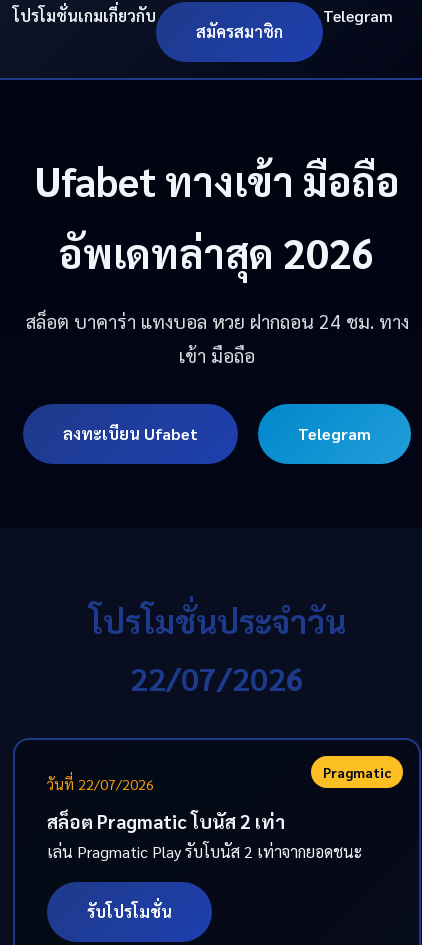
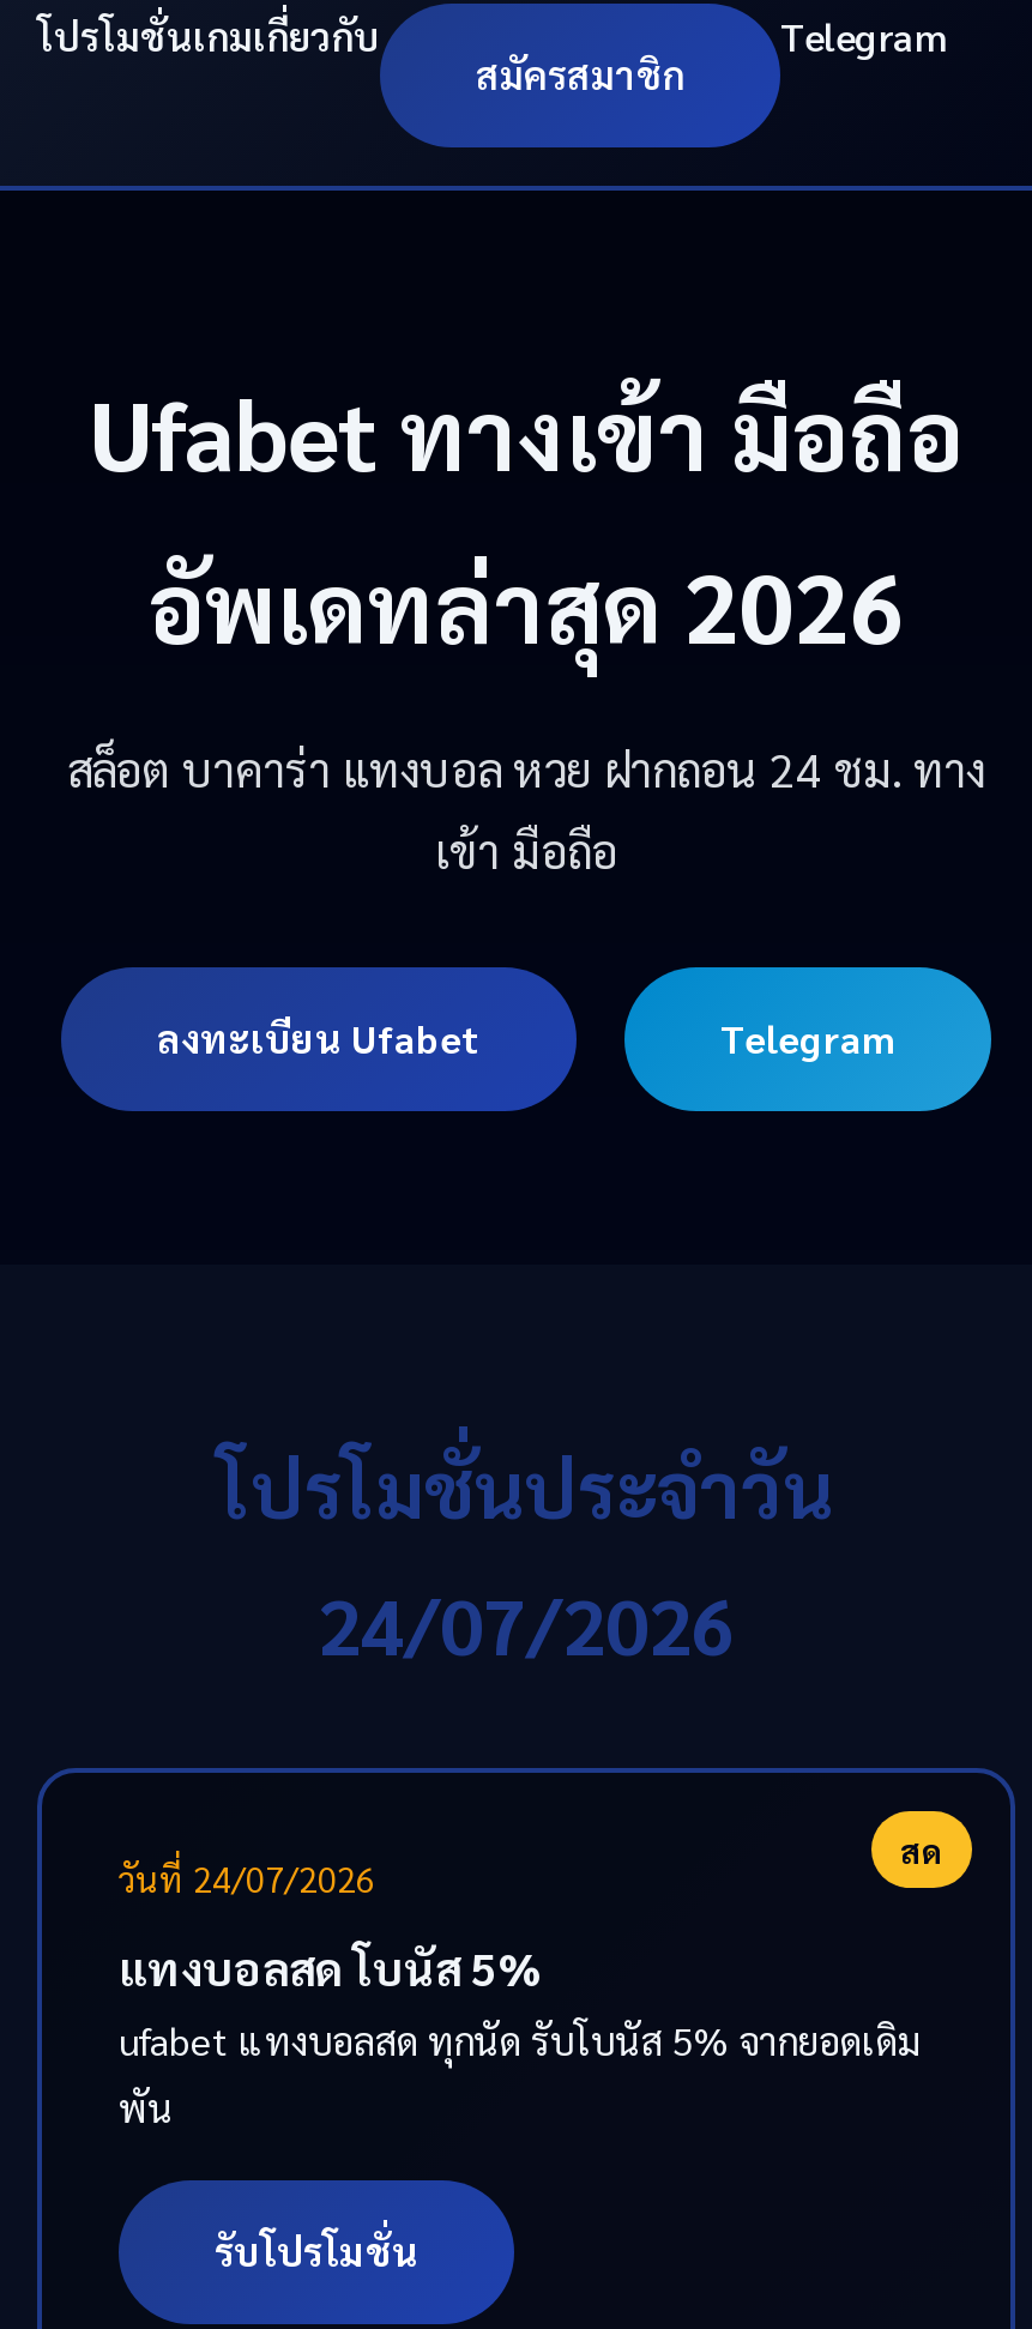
- 22/07/2026
+ 24/07/2026

- Pragmatic
- วันที่ 22/07/2026
+ สด
+ วันที่ 24/07/2026

- สล็อต Pragmatic โบนัส 2 เท่า
- เล่น Pragmatic Play รับโบนัส 2 เท่าจากยอดชนะ
+ แทงบอลสด โบนัส 5%
+ ufabet แทงบอลสด ทุกนัด รับโบนัส 5% จากยอดเดิม
+ พัน
